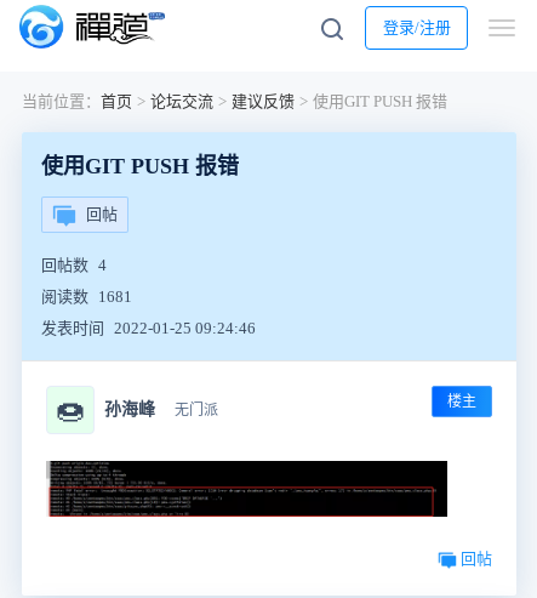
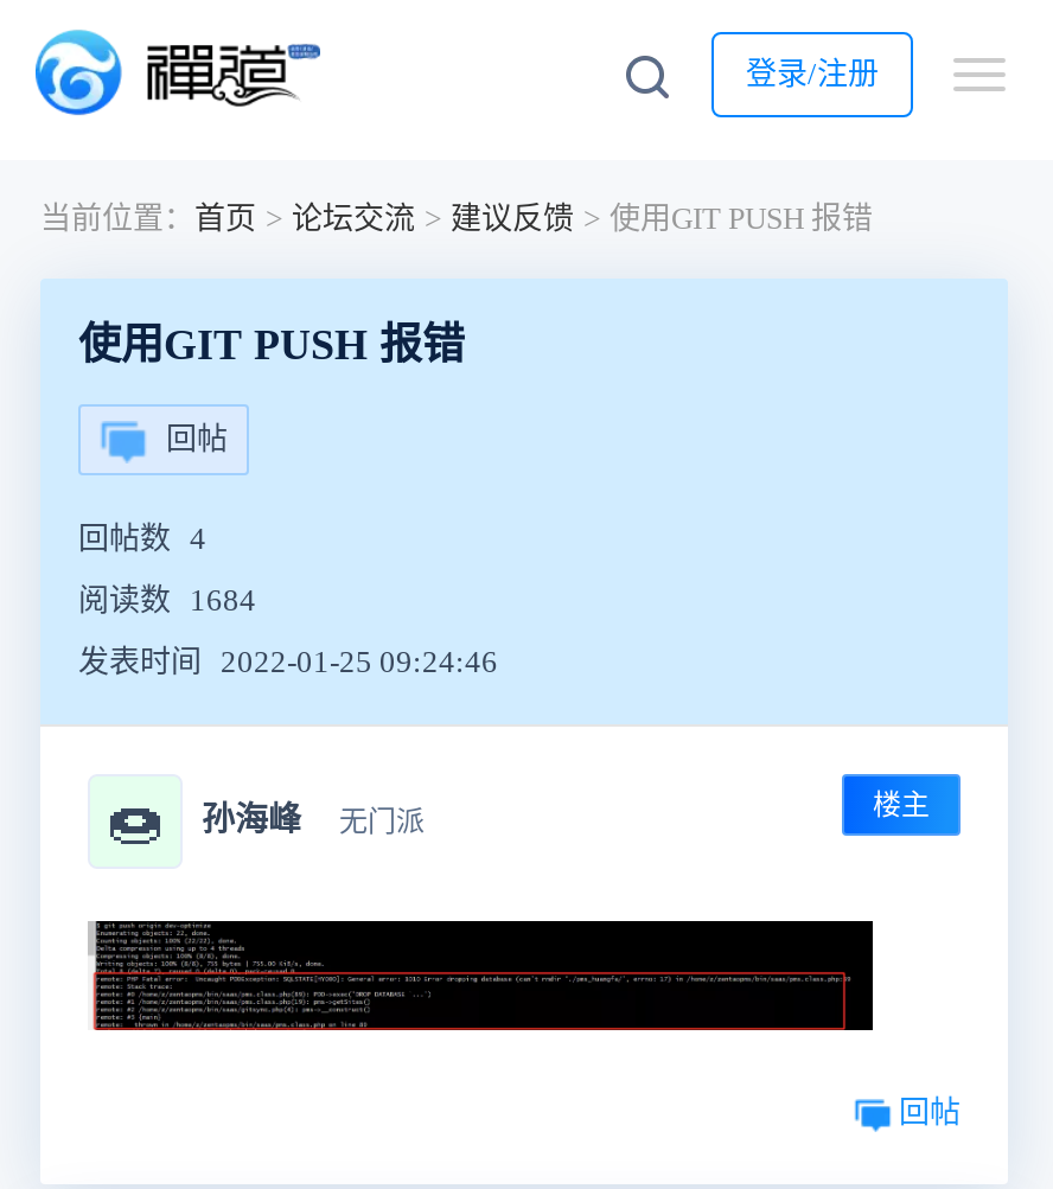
- 阅读数 1681
+ 阅读数 1684
